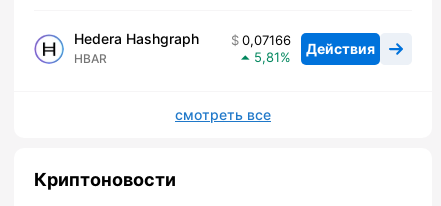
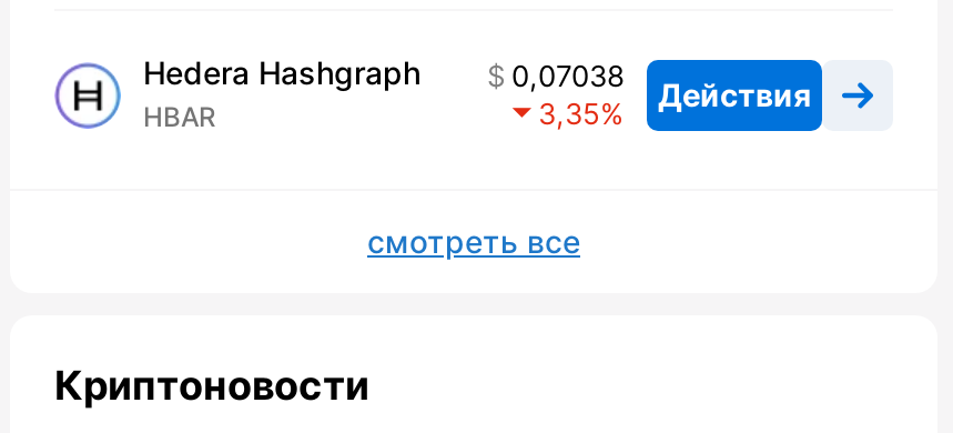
- 0,07166 Действия
+ 0,07038 Действия

- 5,81
+ 3,35
